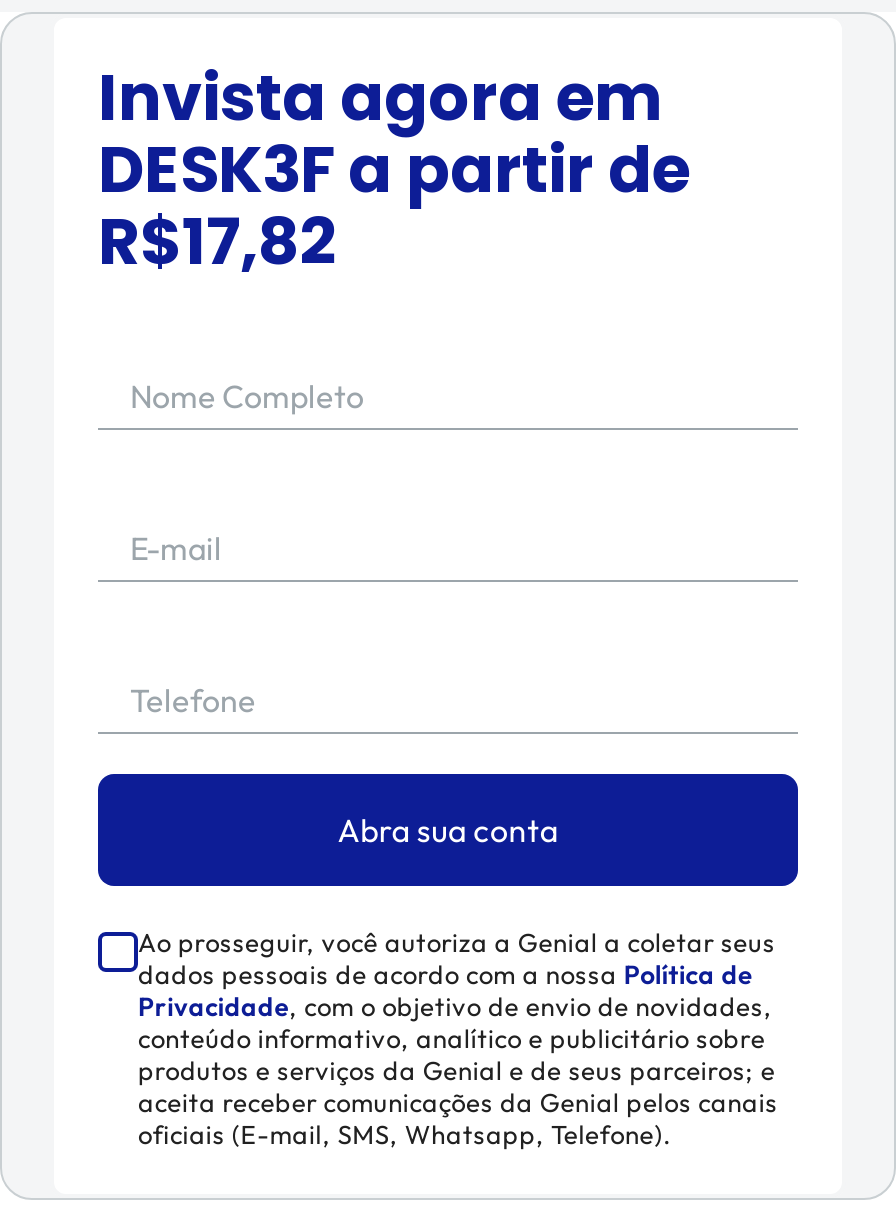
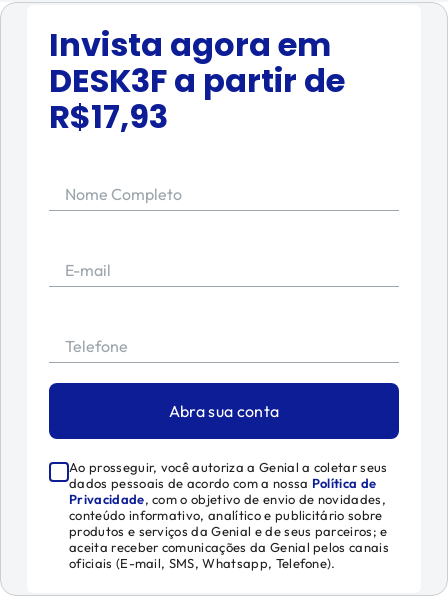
- R$17,82
+ R$17,93
